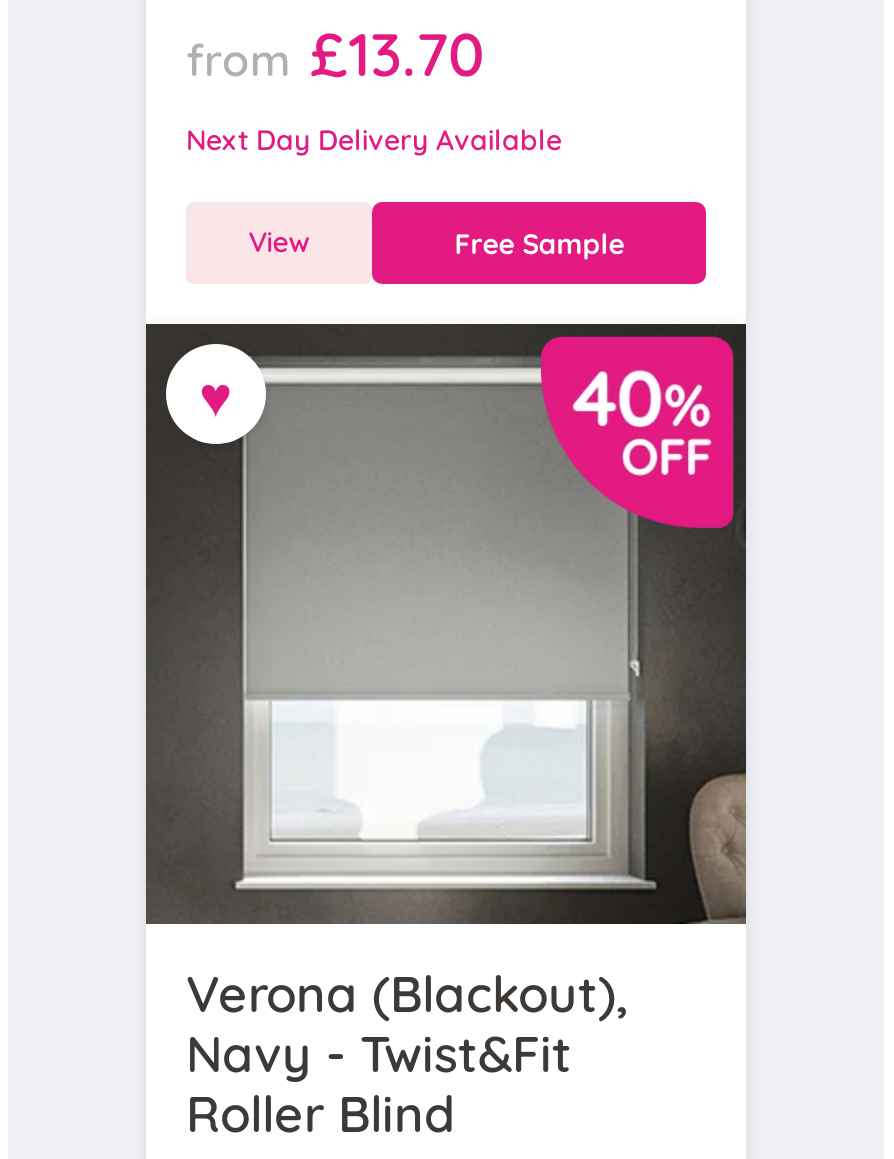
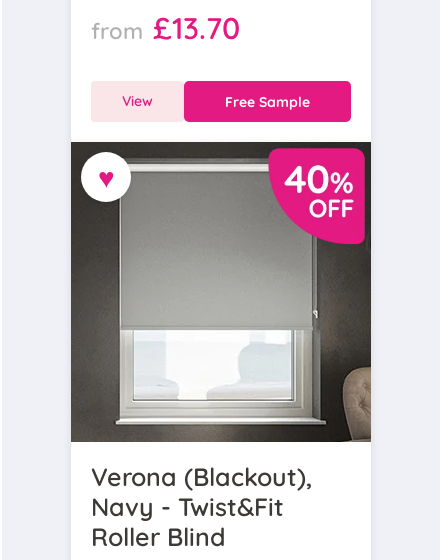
- Next Day Delivery Available
